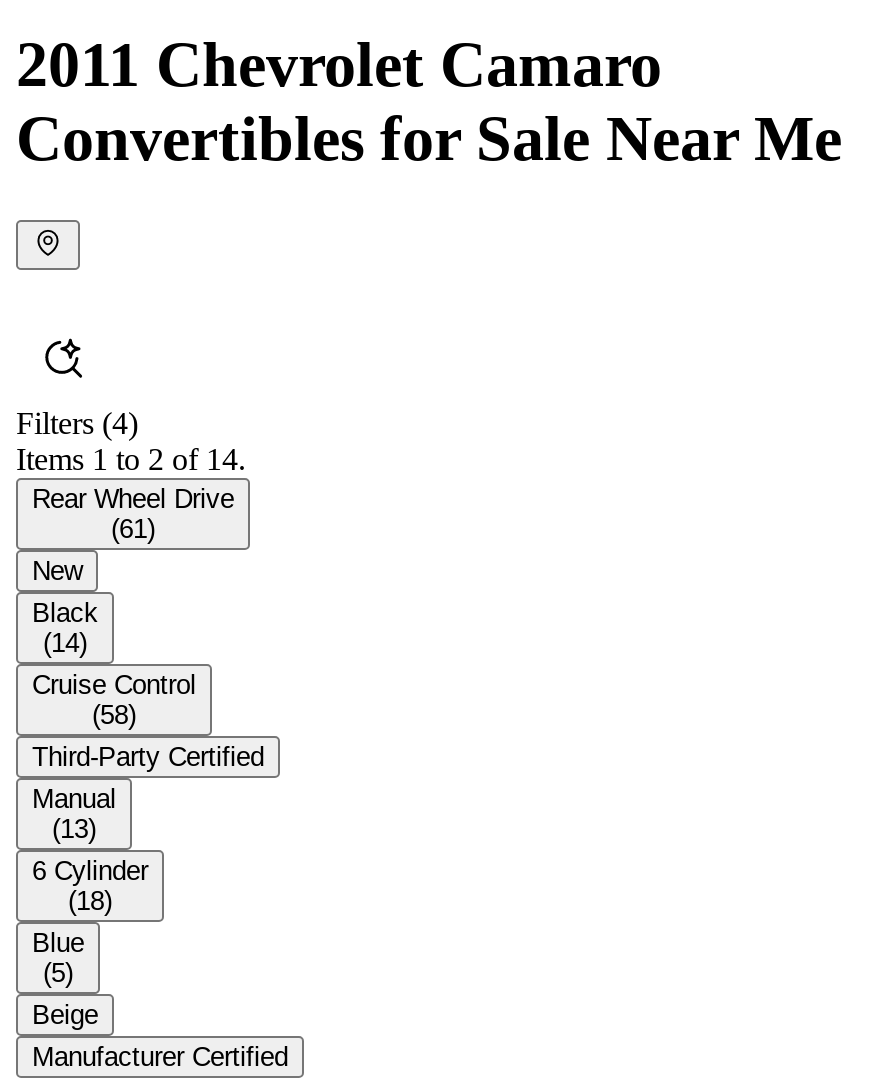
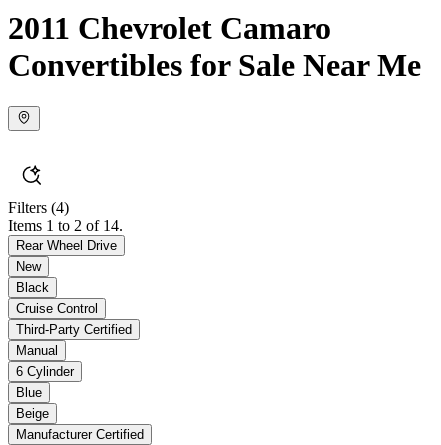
- (61)

- (14)

- (58)

- (13)

- (18)

- (5)
